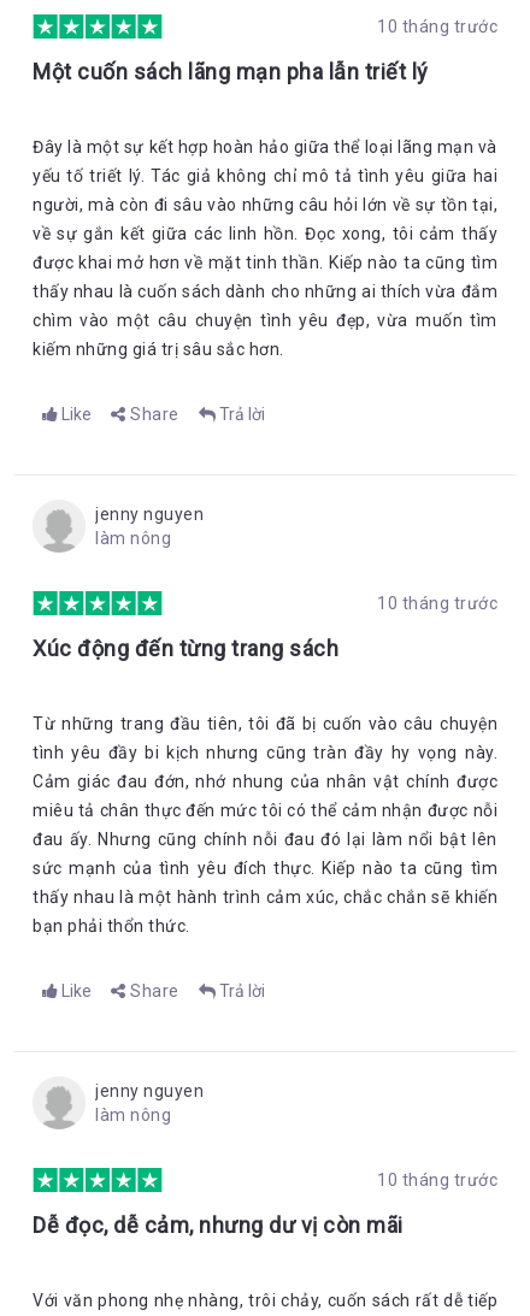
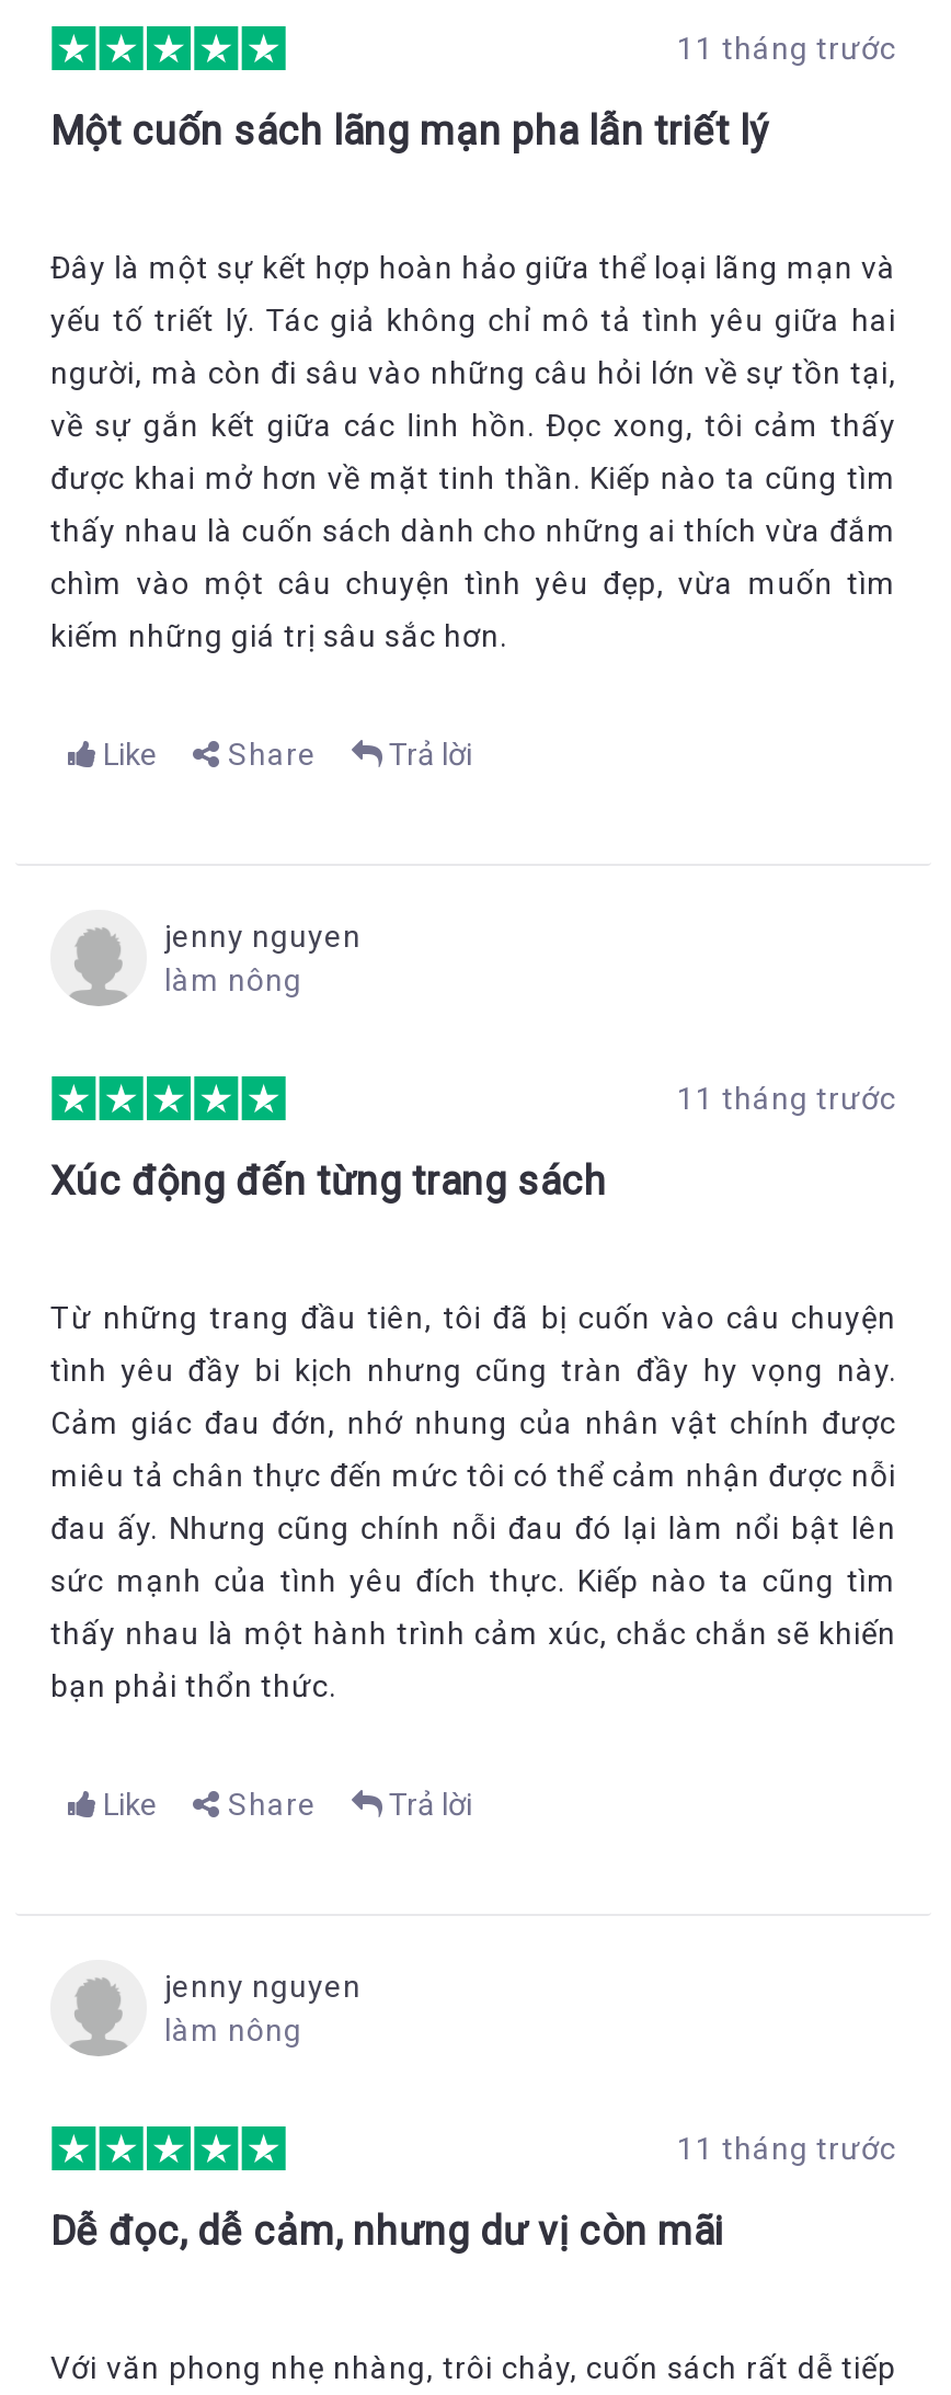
- 10 tháng trước
+ 11 tháng trước

- 10 tháng trước
+ 11 tháng trước

- 10 tháng trước
+ 11 tháng trước
